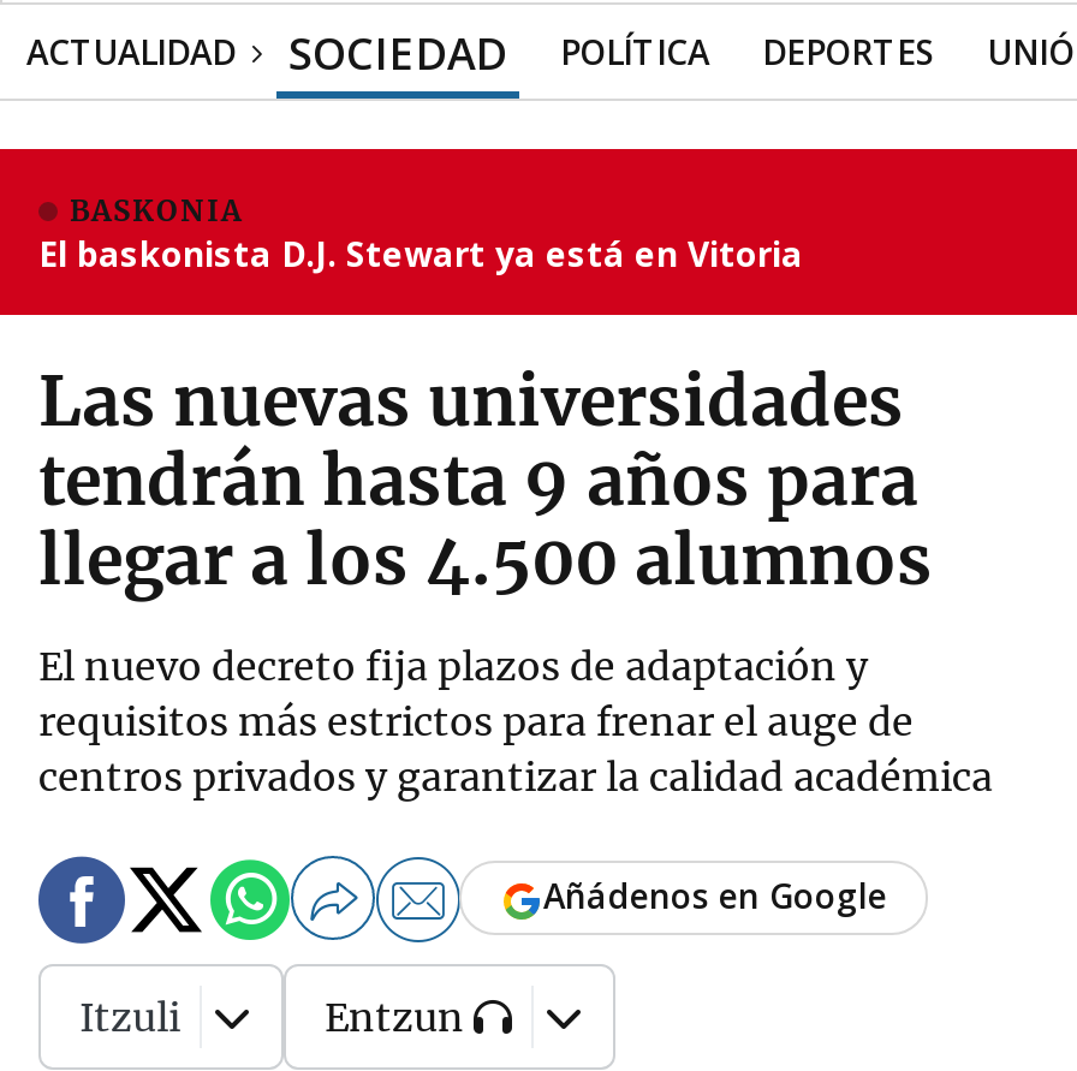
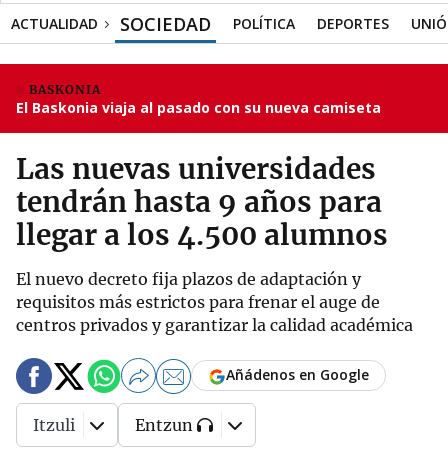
- El baskonista D.J. Stewart ya está en Vitoria
+ El Baskonia viaja al pasado con su nueva camiseta
